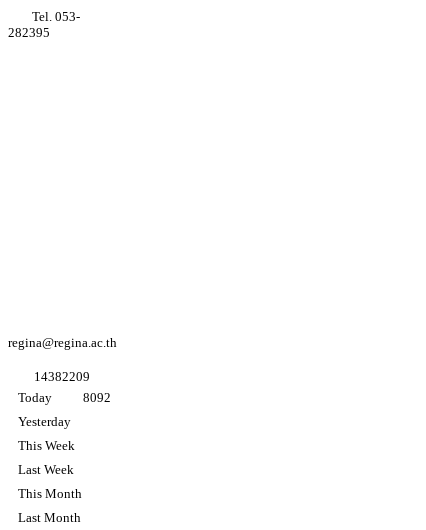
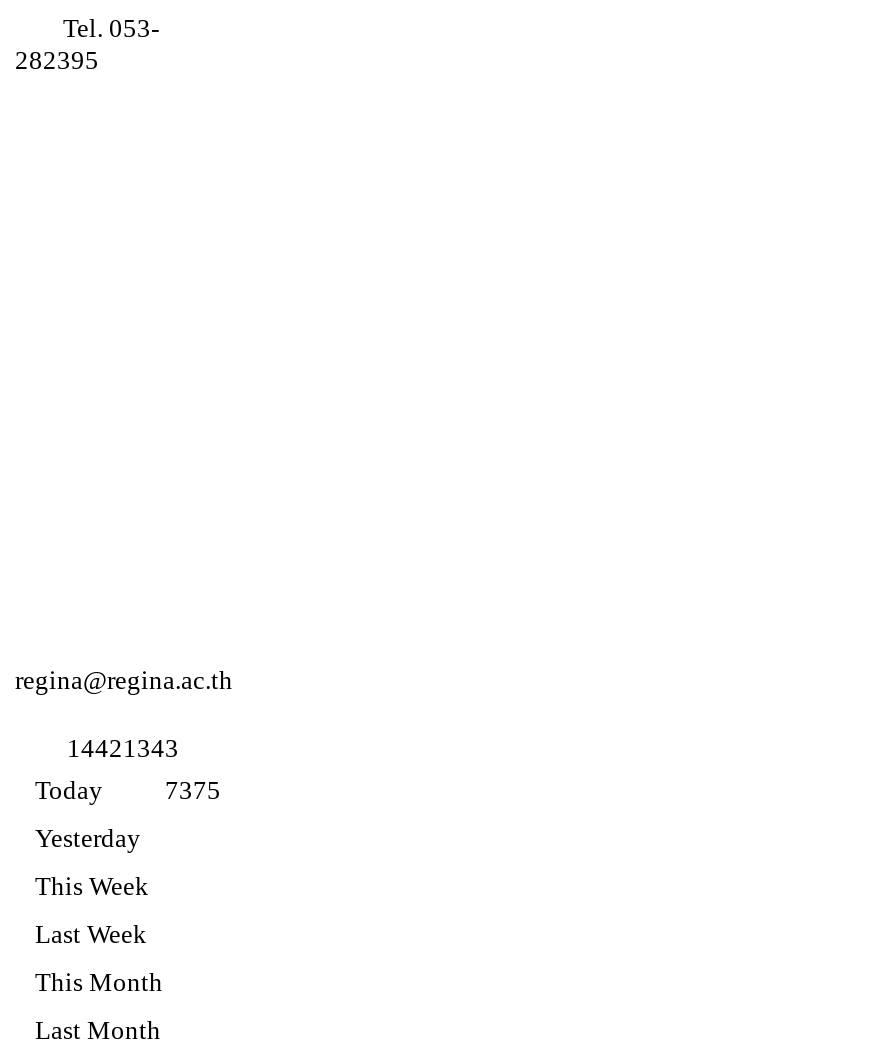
- 1 4382 209
+ 1 4421 343

- 8092
+ 7375
